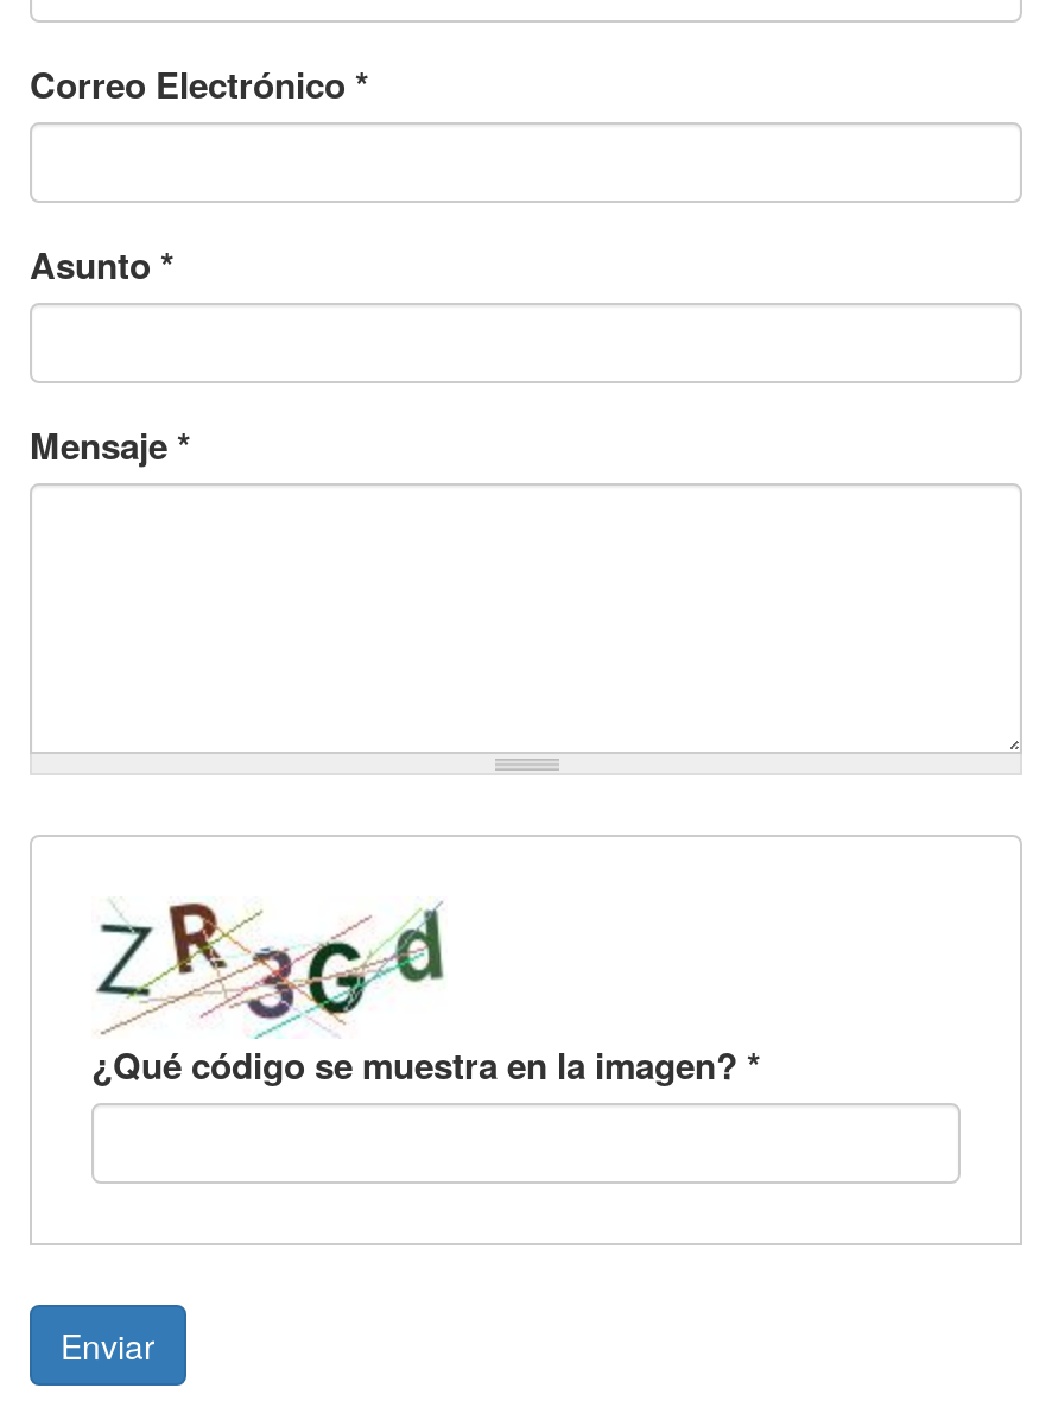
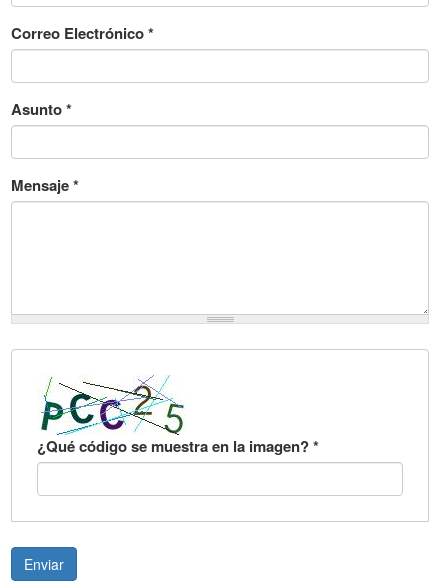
- [image]
+ [image]
